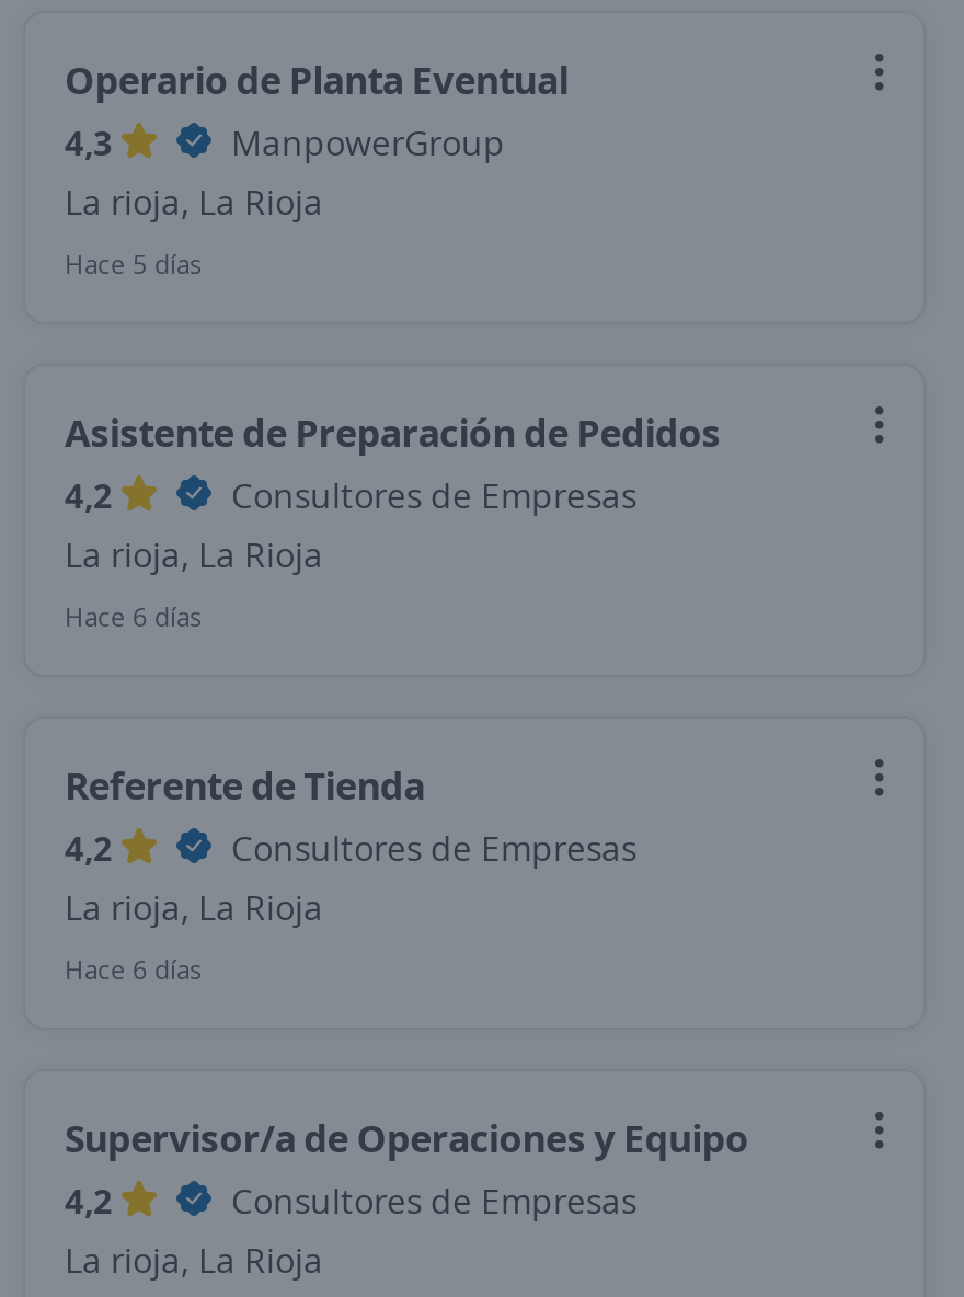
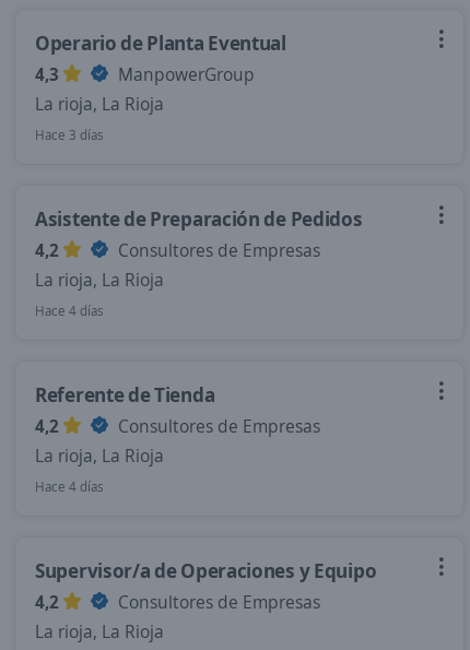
- Hace 5 días
+ Hace 3 días

- Hace 6 días
+ Hace 4 días

- Hace 6 días
+ Hace 4 días
